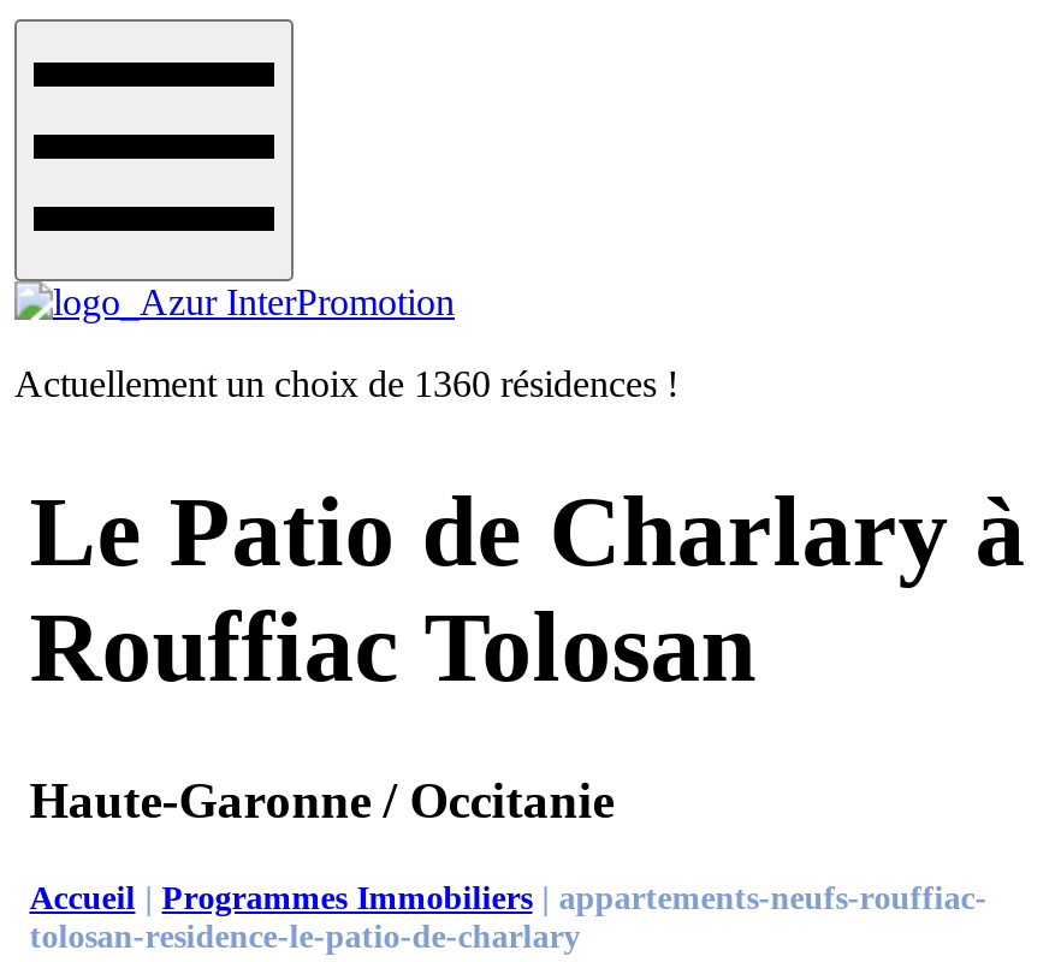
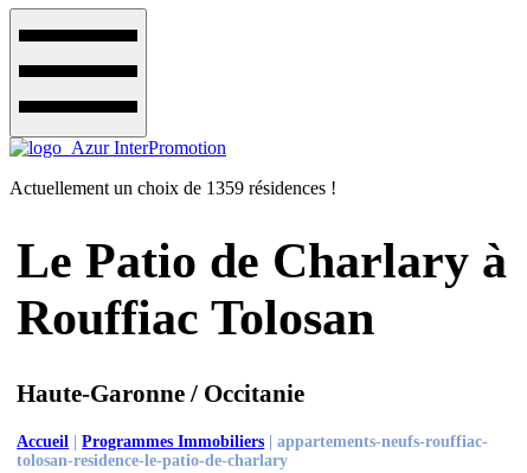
- Actuellement un choix de 1360 résidences !
+ Actuellement un choix de 1359 résidences !
